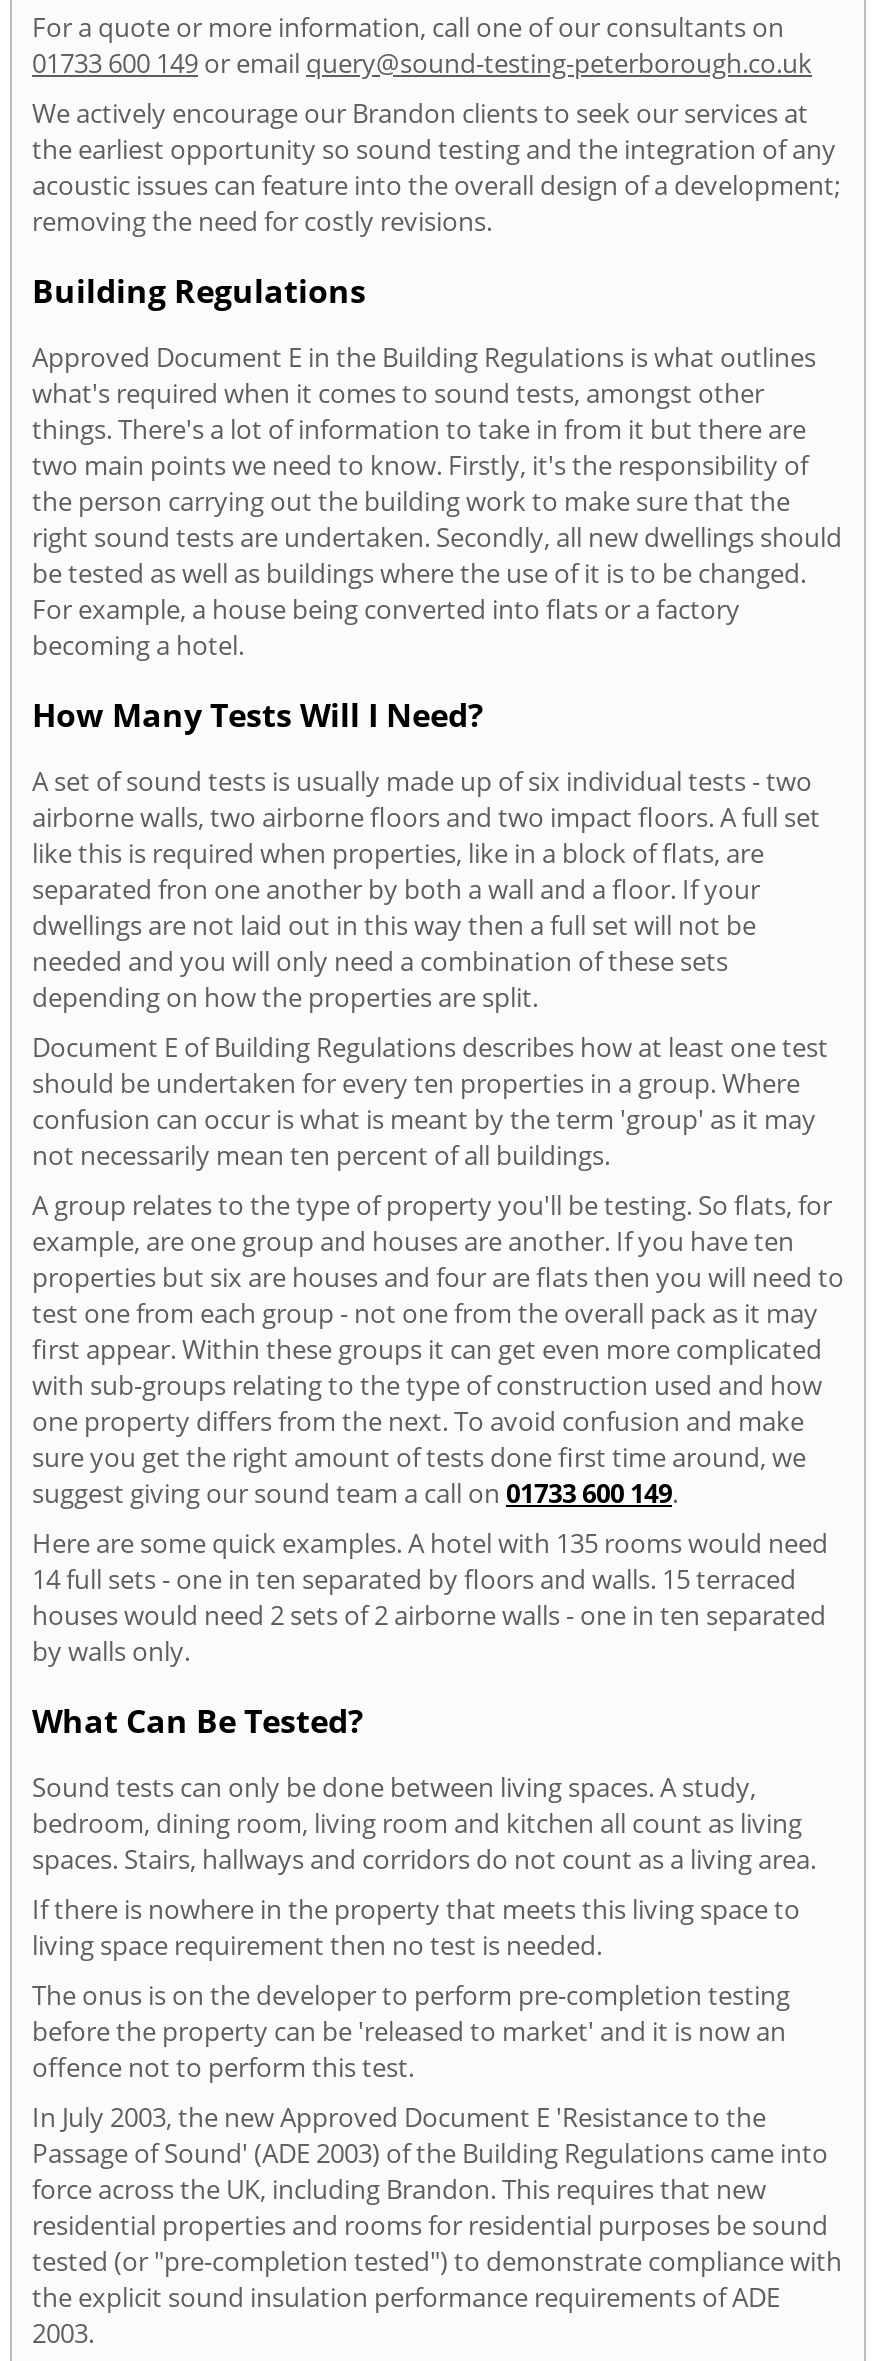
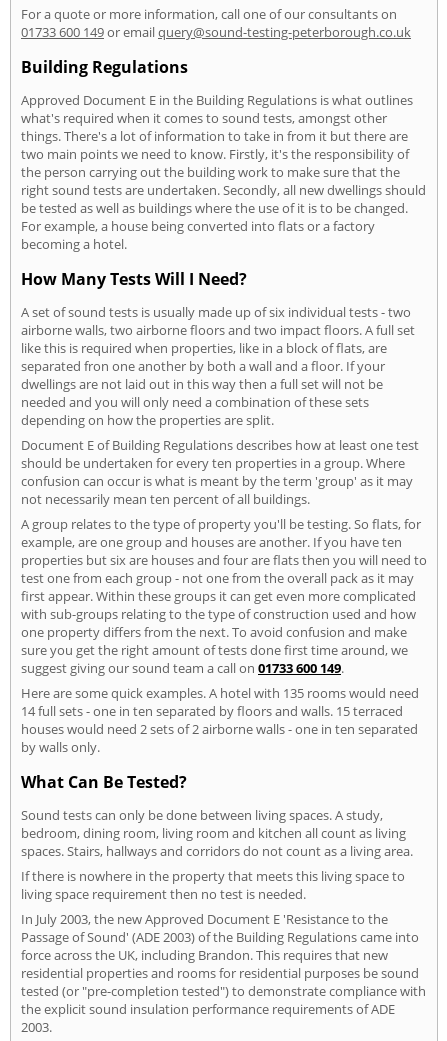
- We actively encourage our Brandon clients to seek our services at
- the earliest opportunity so sound testing and the integration of any
- acoustic issues can feature into the overall design of a development;
- removing the need for costly revisions.

- The onus is on the developer to perform pre-completion testing
- before the property can be 'released to market' and it is now an
- offence not to perform this test.
